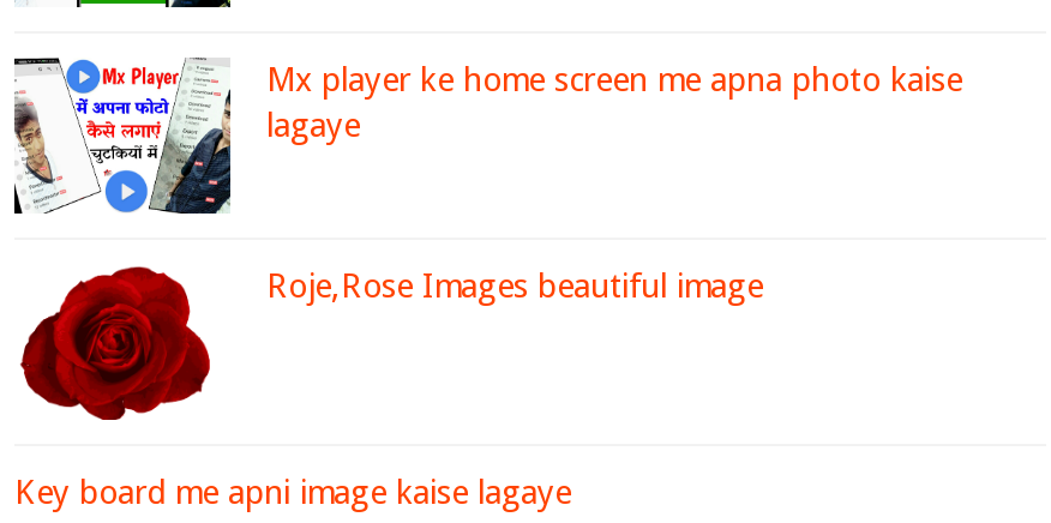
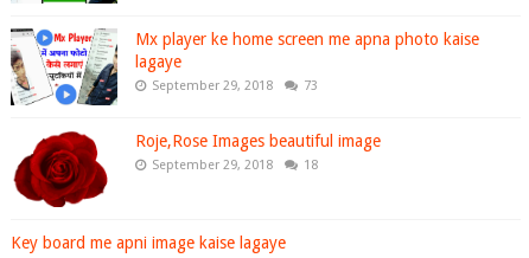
+ September 29, 2018
+ 73

+ September 29, 2018
+ 18
